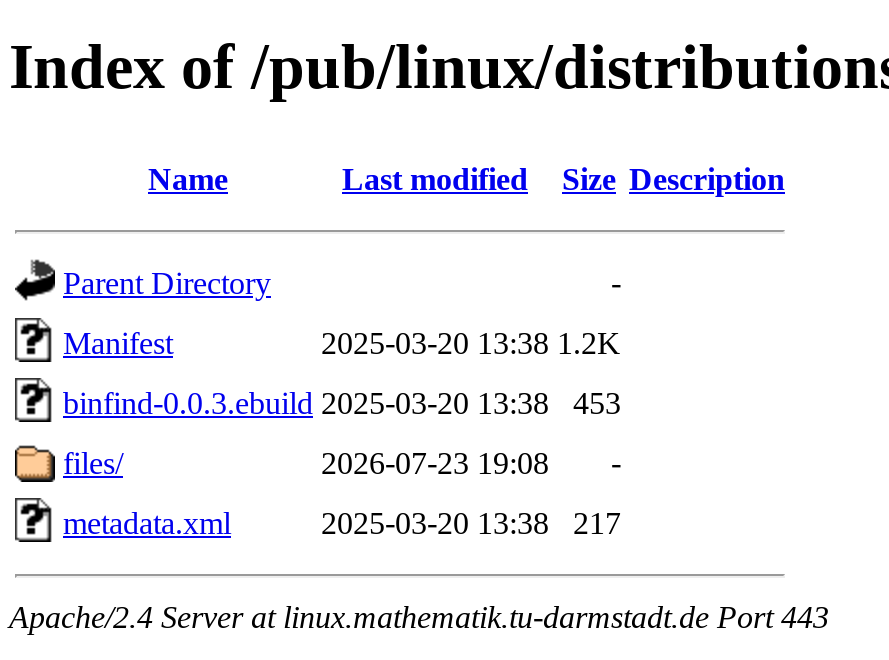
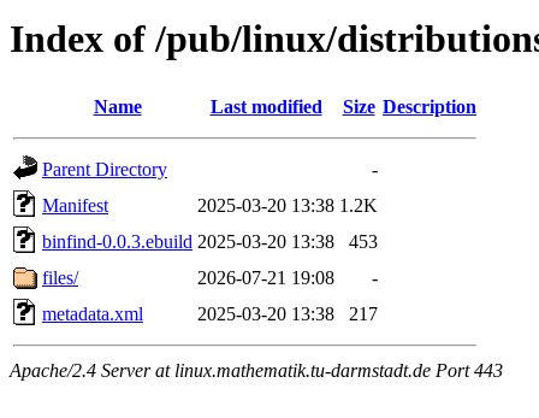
- 2026-07-23 19:08
+ 2026-07-21 19:08
